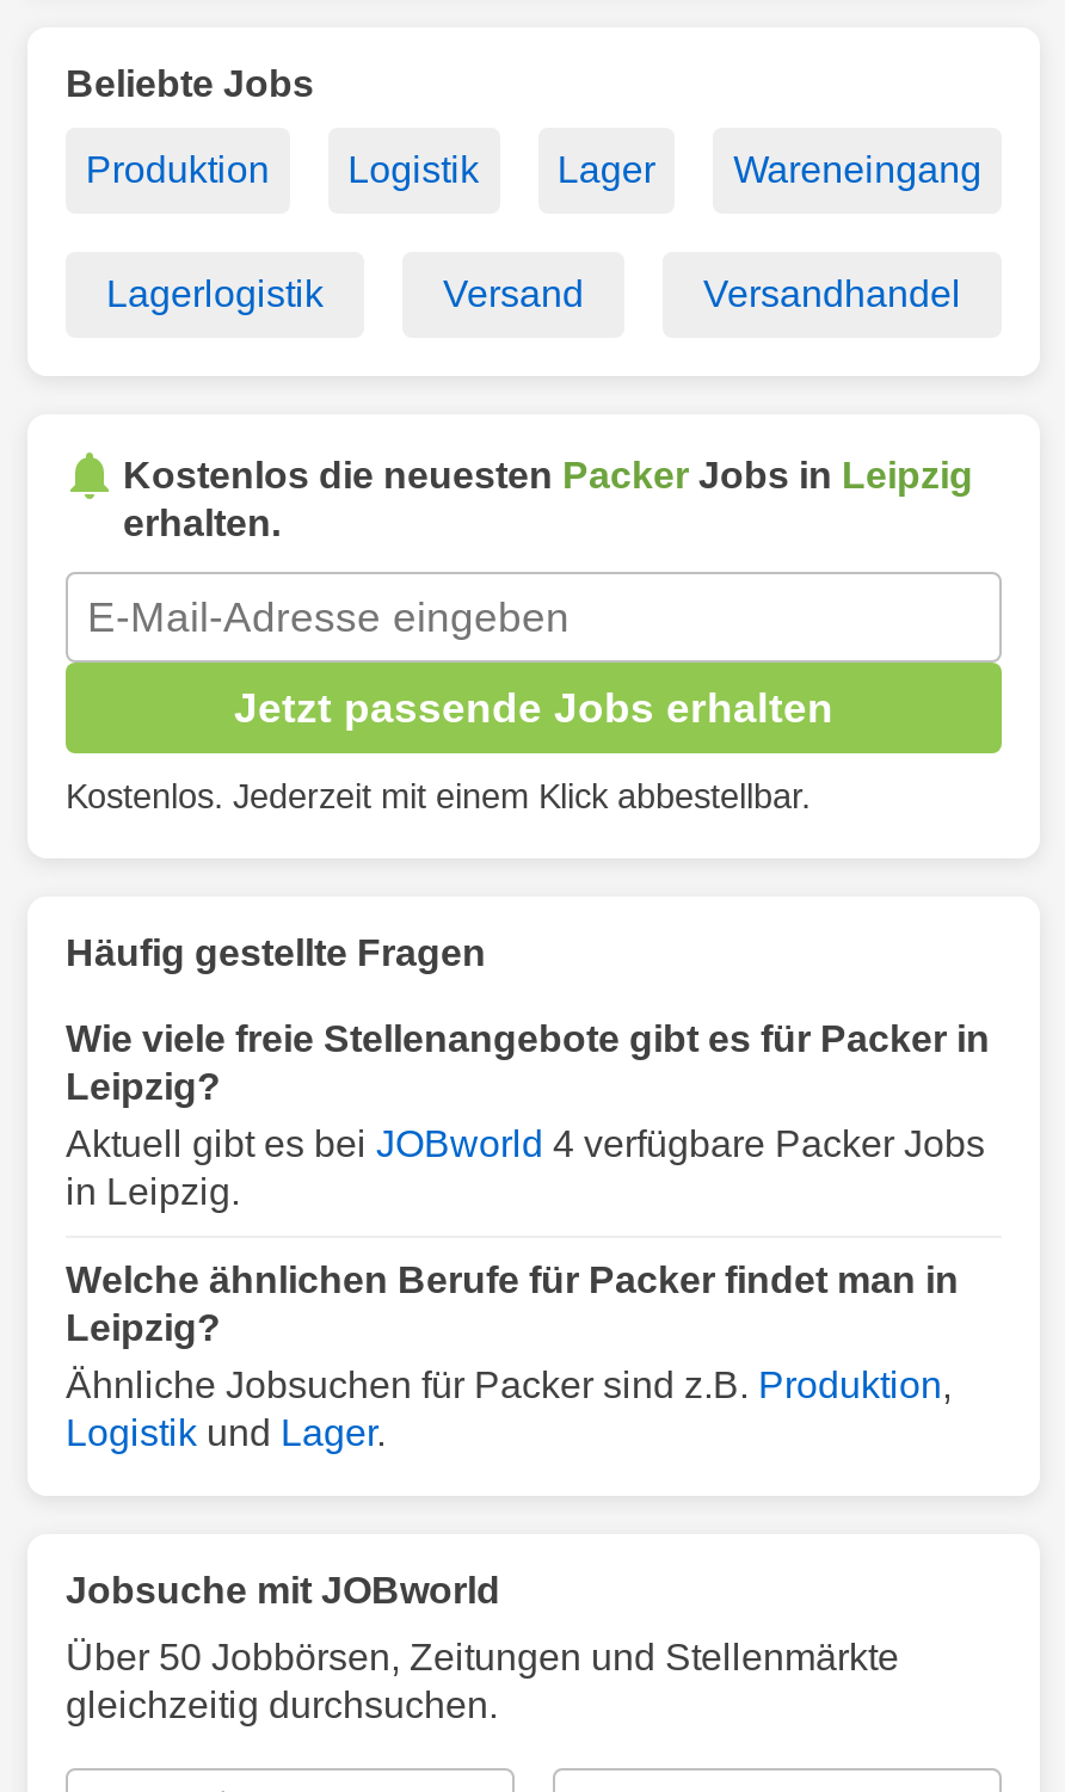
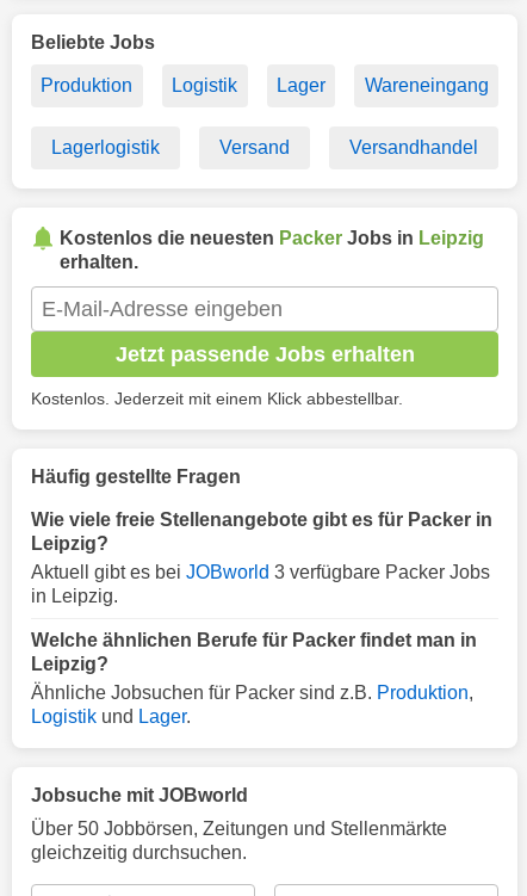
- Aktuell gibt es bei JOBworld 4 verfügbare Packer Jobs
+ Aktuell gibt es bei JOBworld 3 verfügbare Packer Jobs
